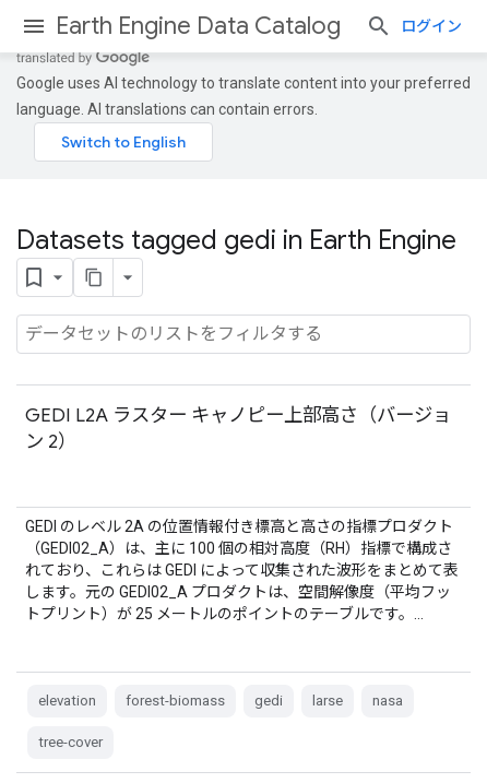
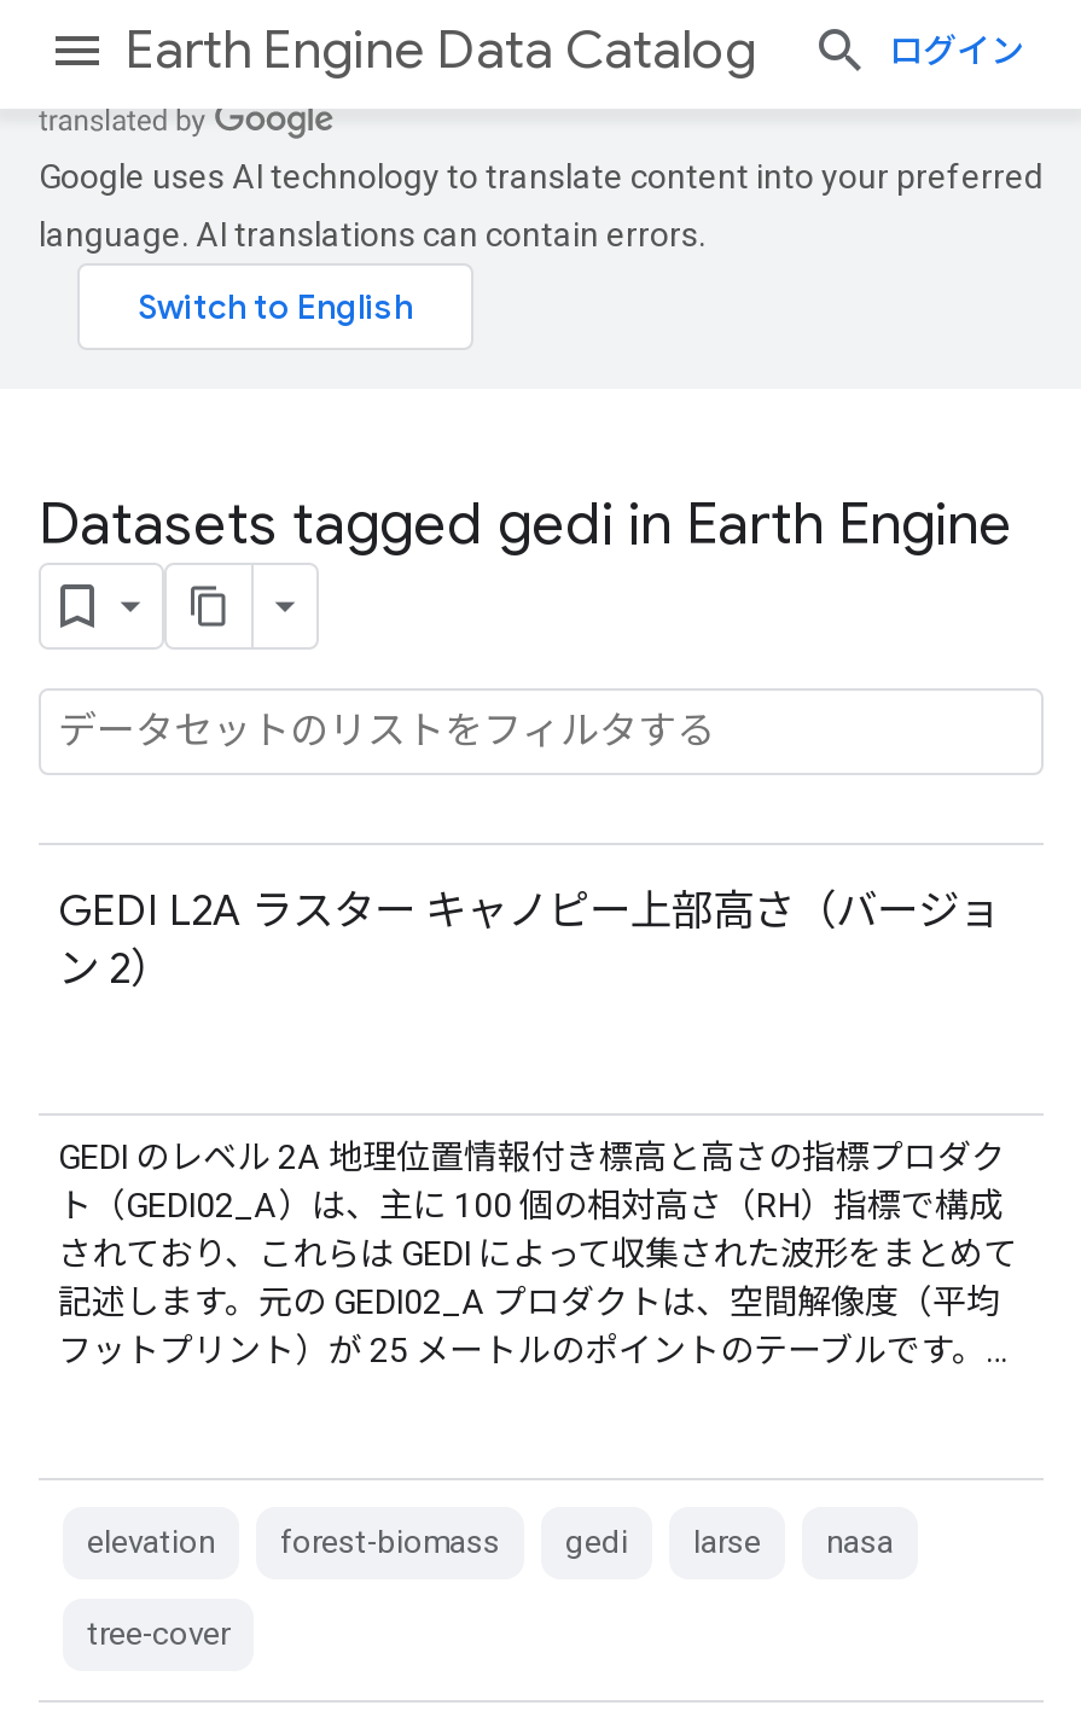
- GEDI のレベル 2A の位置情報付き標高と高さの指標プロダクト
- （GEDI02_A）は、主に 100 個の相対高度（RH）指標で構成さ
- れており、これらは GEDI によって収集された波形をまとめて表
- します。元の GEDI02_A プロダクトは、空間解像度（平均フッ
- トプリント）が 25 メートルのポイントのテーブルです。…
+ GEDI のレベル 2A 地理位置情報付き標高と高さの指標プロダク
+ ト（GEDI02_A）は、主に 100 個の相対高さ（RH）指標で構成
+ されており、これらは GEDI によって収集された波形をまとめて
+ 記述します。元の GEDI02_A プロダクトは、空間解像度（平均
+ フットプリント）が 25 メートルのポイントのテーブルです。…
